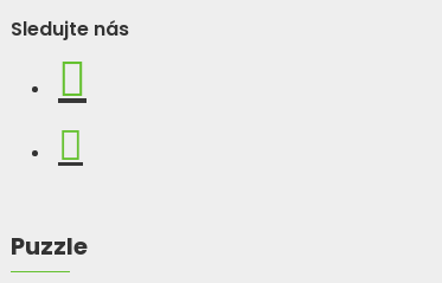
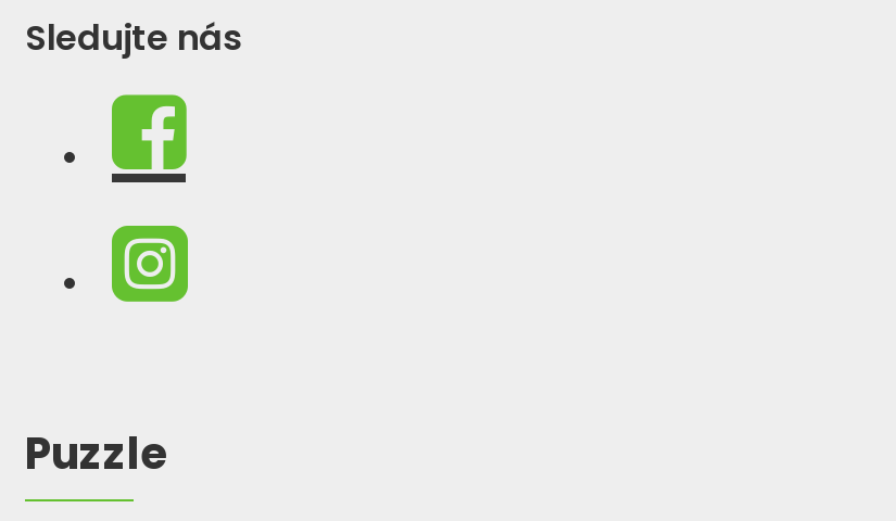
- [image]
+ [image]

- [image]
+ [image]
